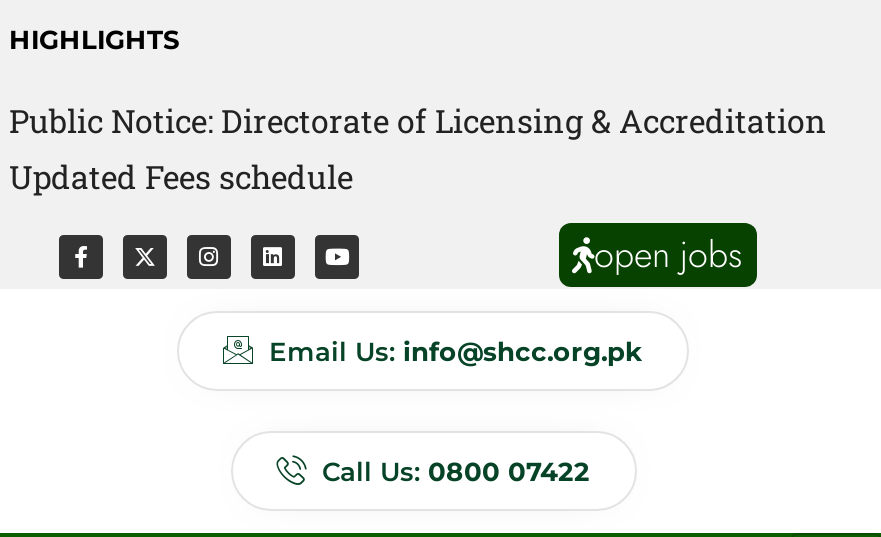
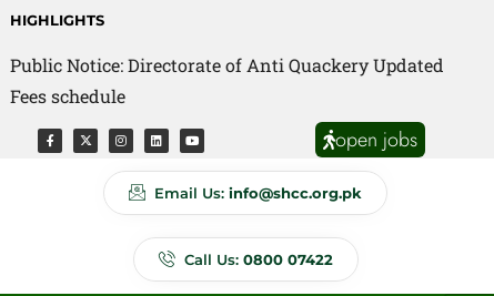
- Public Notice: Directorate of Licensing & Accreditation
- Updated Fees schedule
+ Public Notice: Directorate of Anti Quackery Updated
+ Fees schedule
